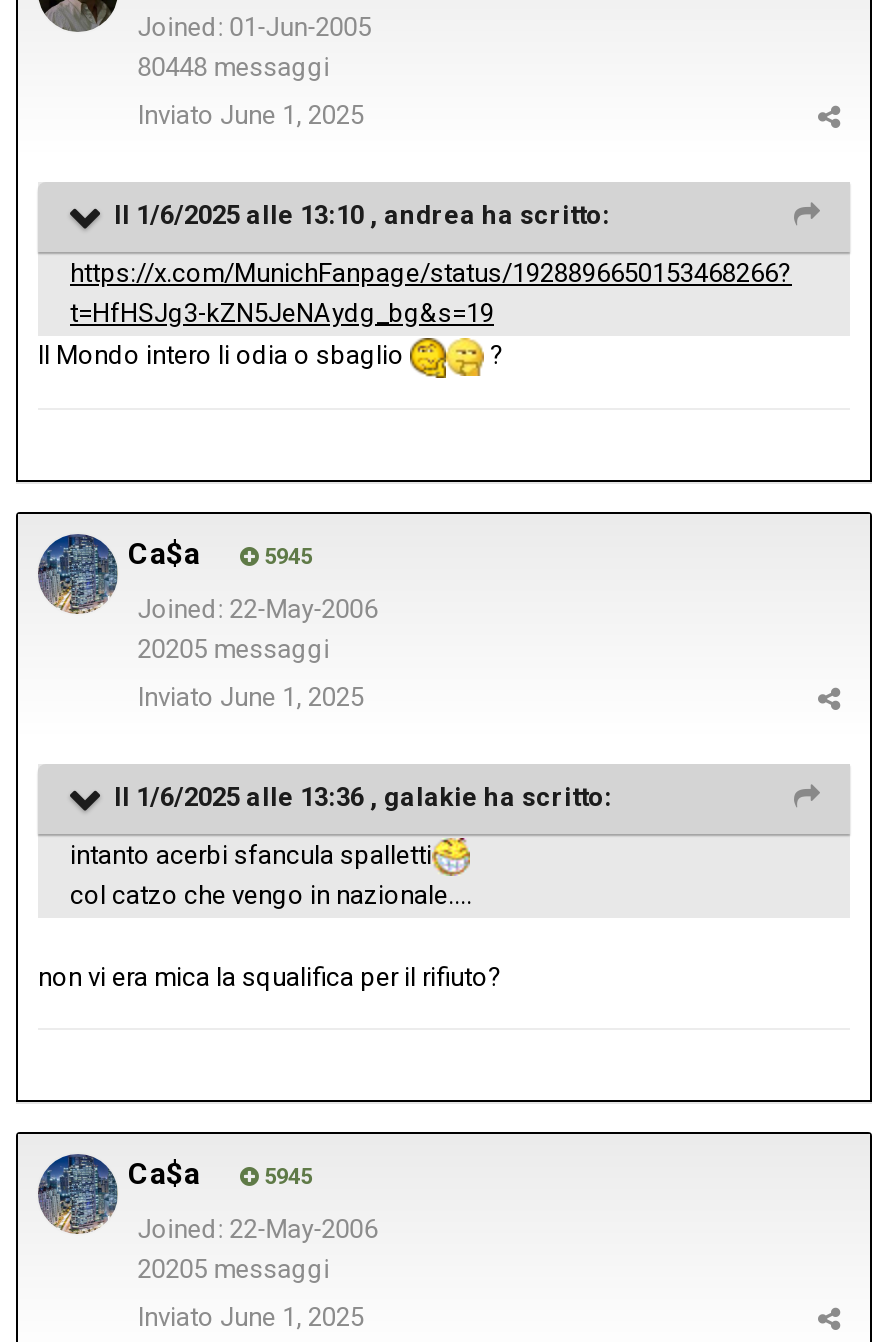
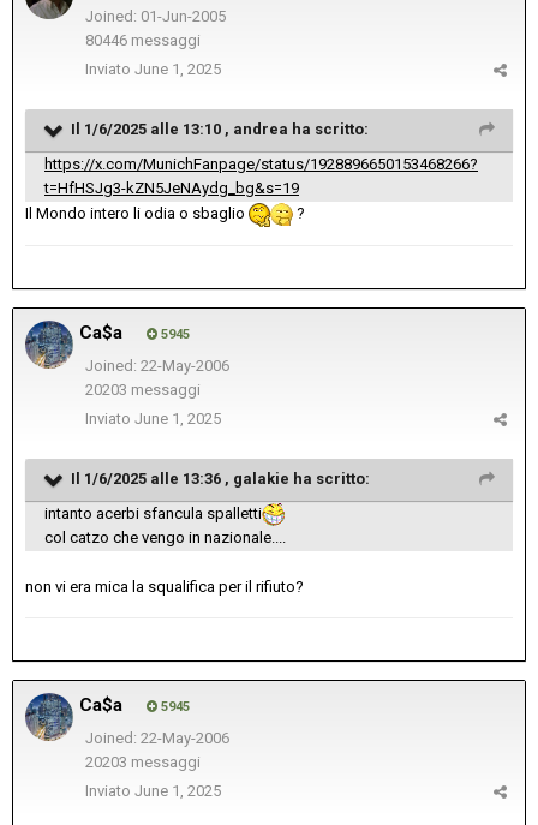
- 80448 messaggi
+ 80446 messaggi

- 20205 messaggi
+ 20203 messaggi

- 20205 messaggi
+ 20203 messaggi
